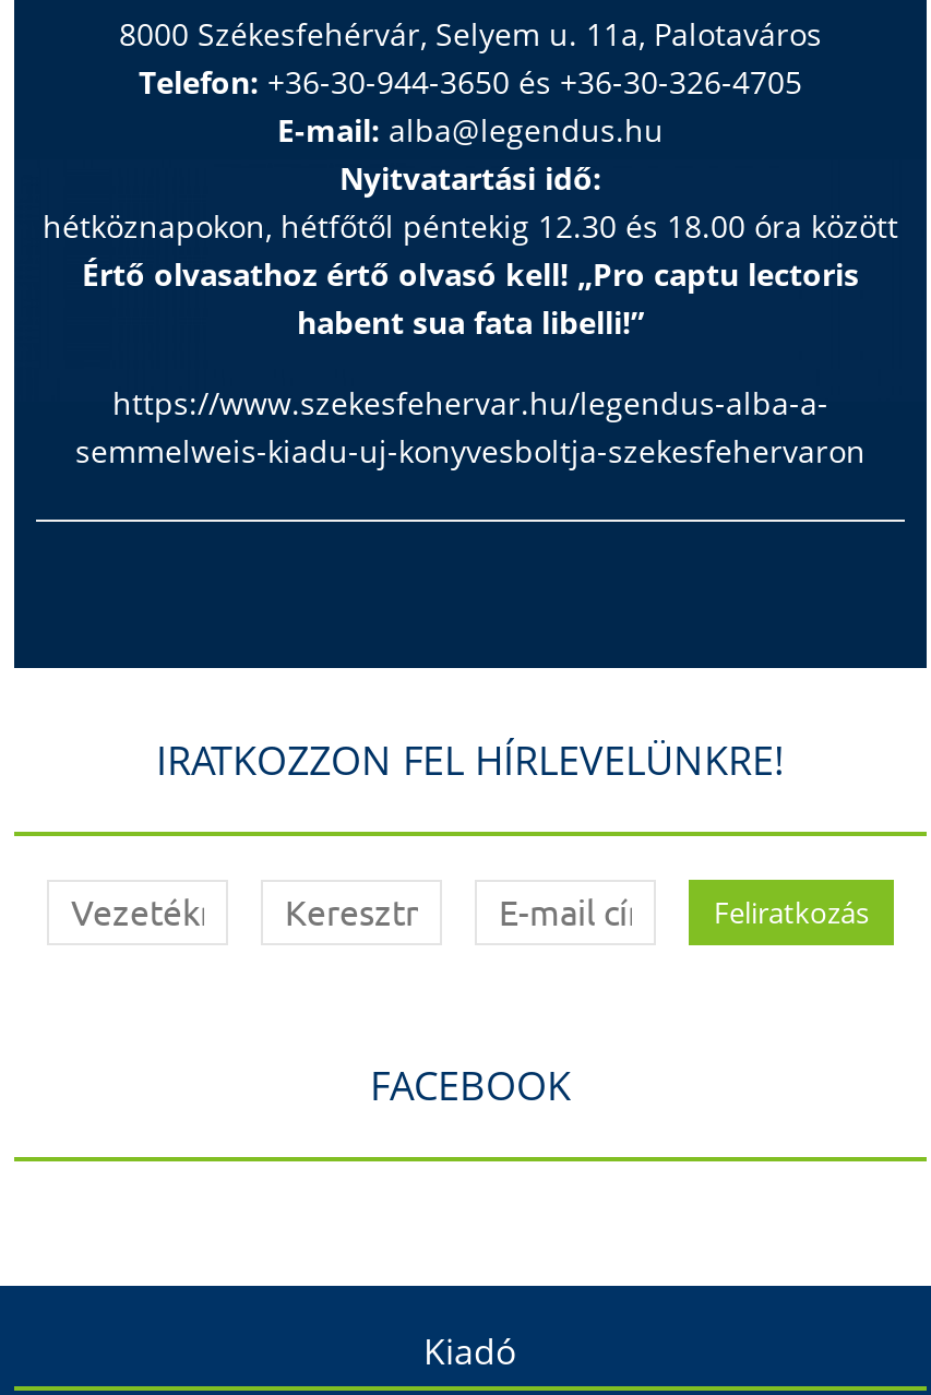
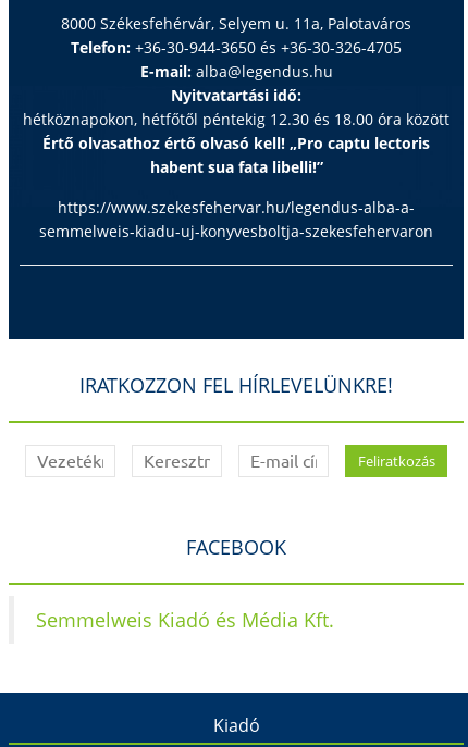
+ Semmelweis Kiadó és Média Kft.
